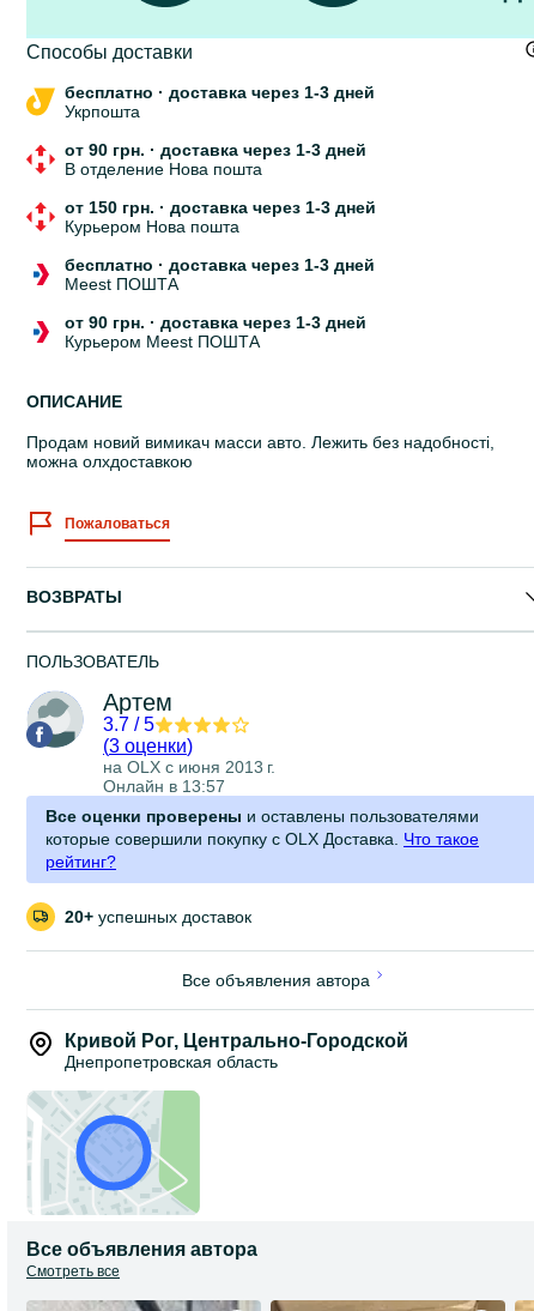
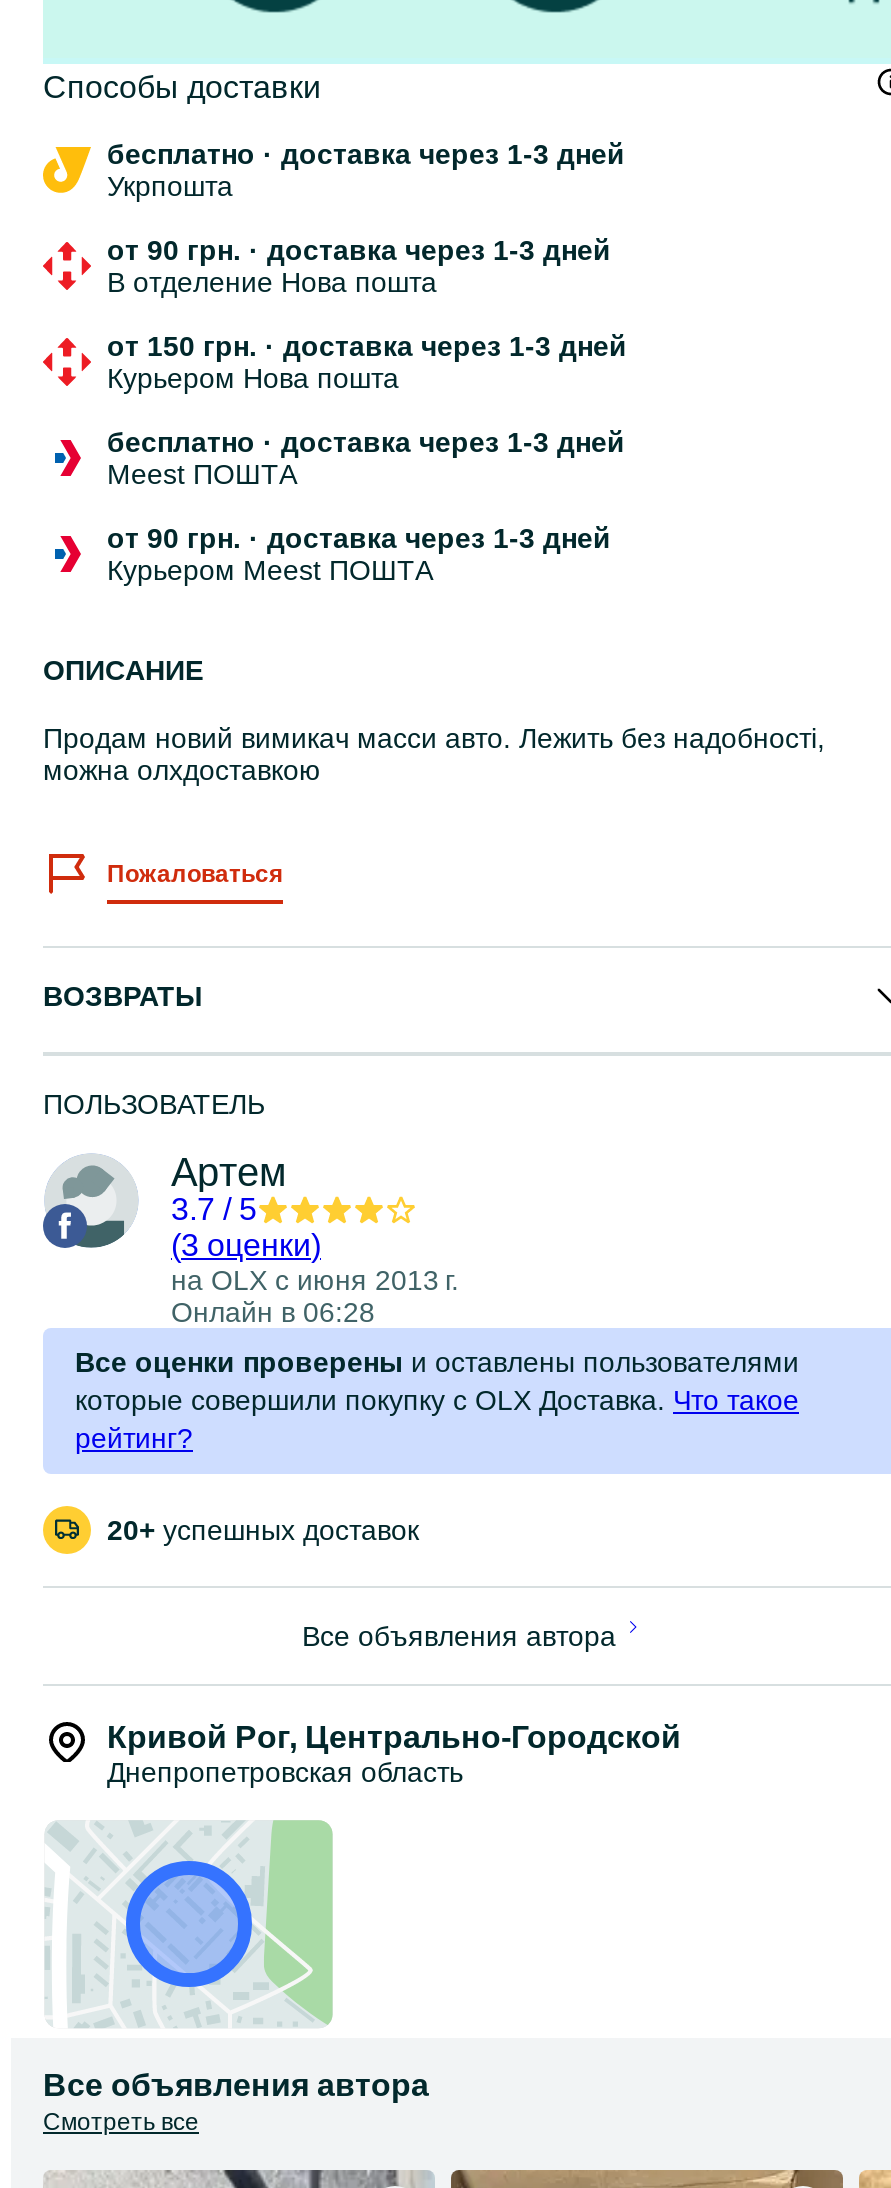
- Онлайн в 13:57
+ Онлайн в 06:28
